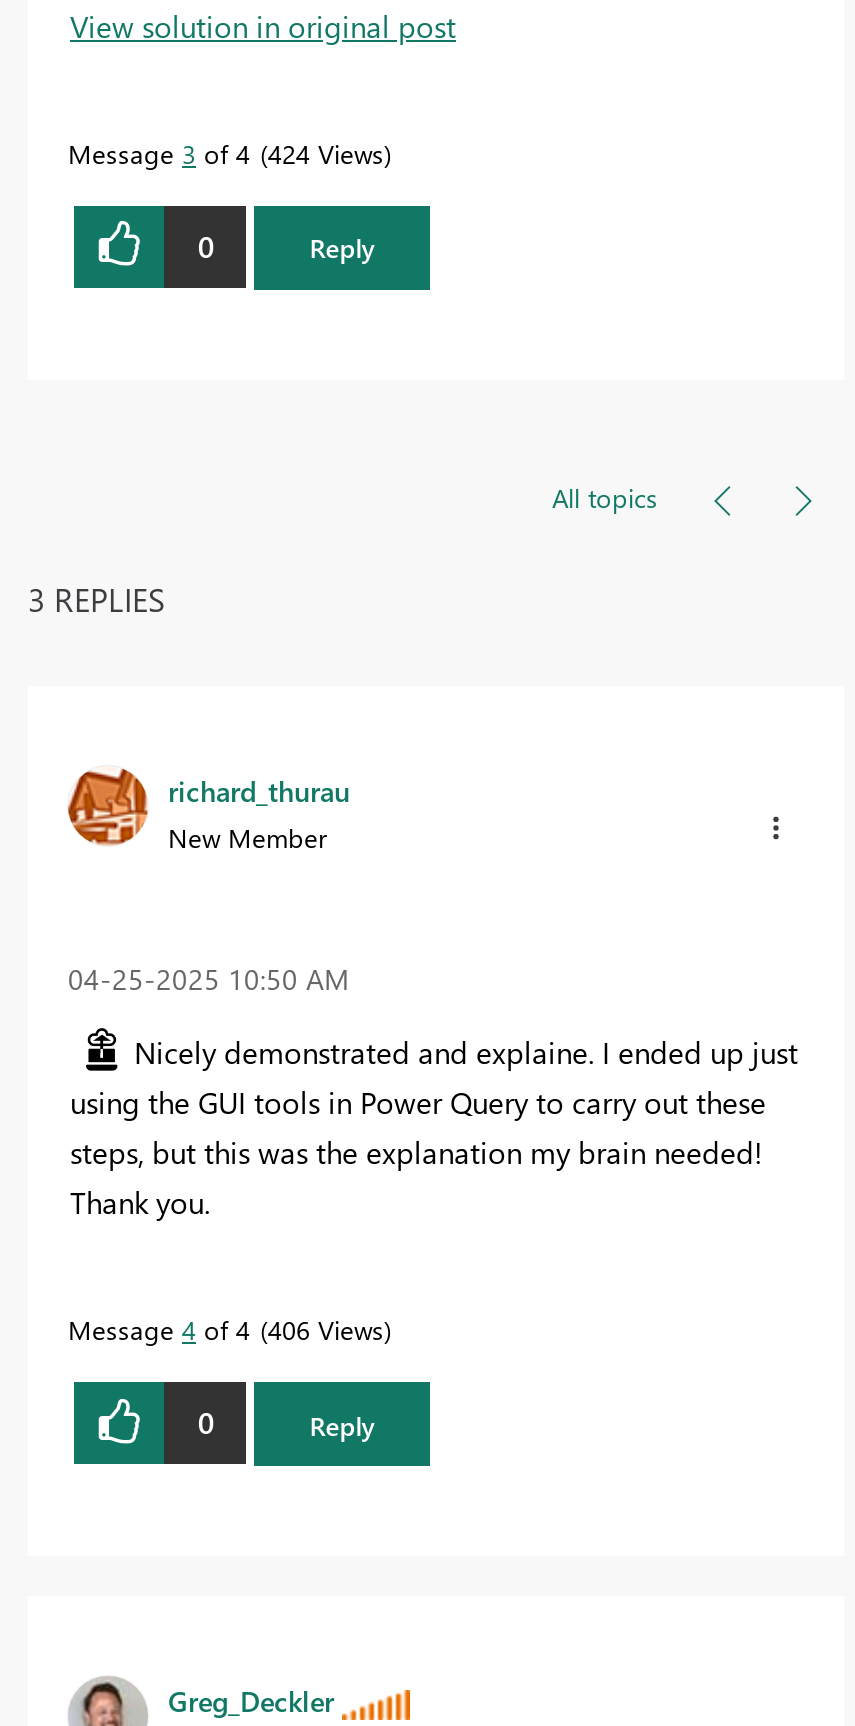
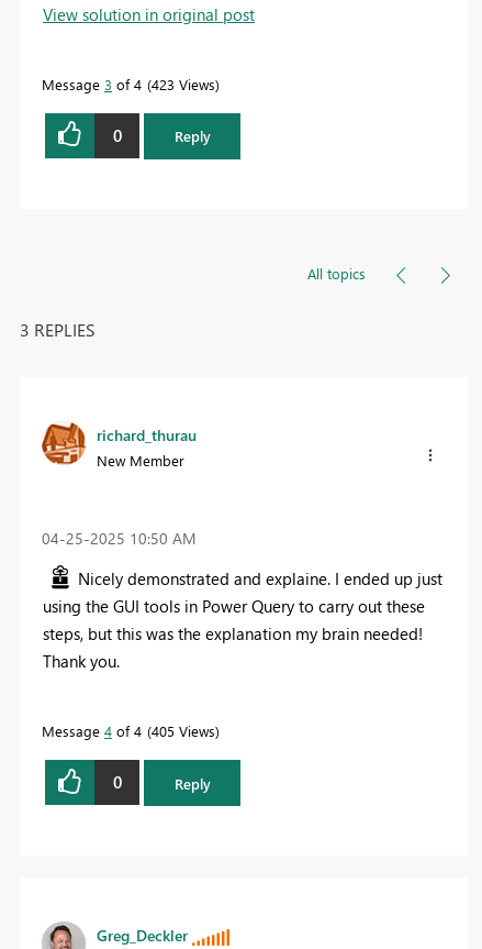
- Message 3 of 4 424 Views
+ Message 3 of 4 423 Views

- Message 4 of 4 406 Views
+ Message 4 of 4 405 Views
